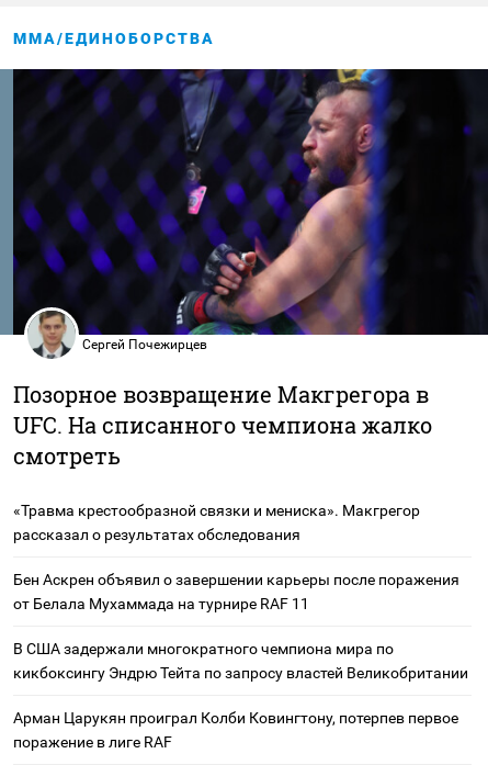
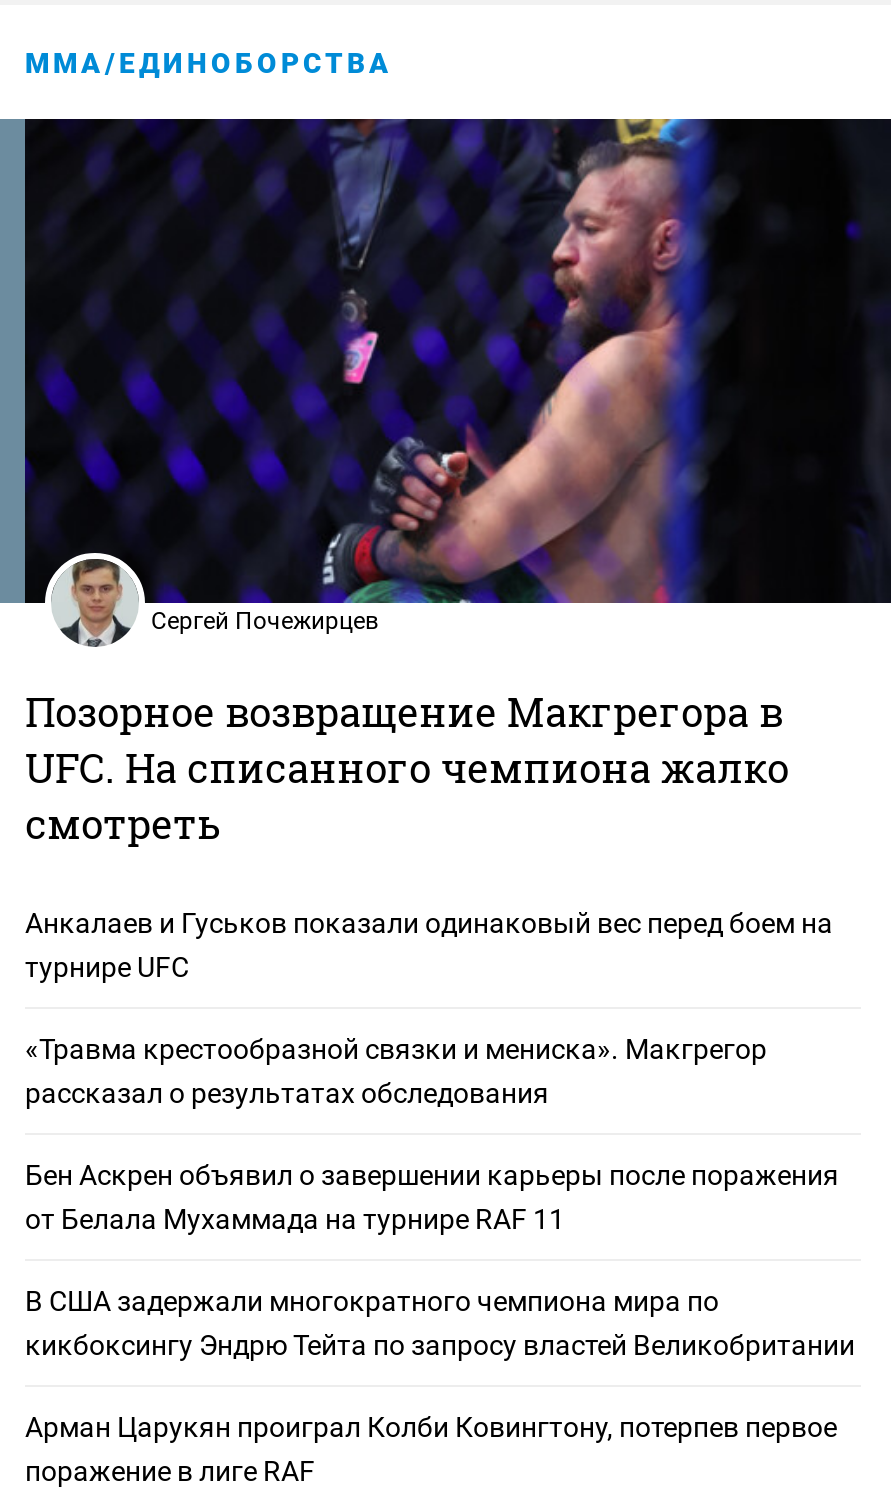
+ Анкалаев и Гуськов показали одинаковый вес перед боем на
+ турнире UFC
